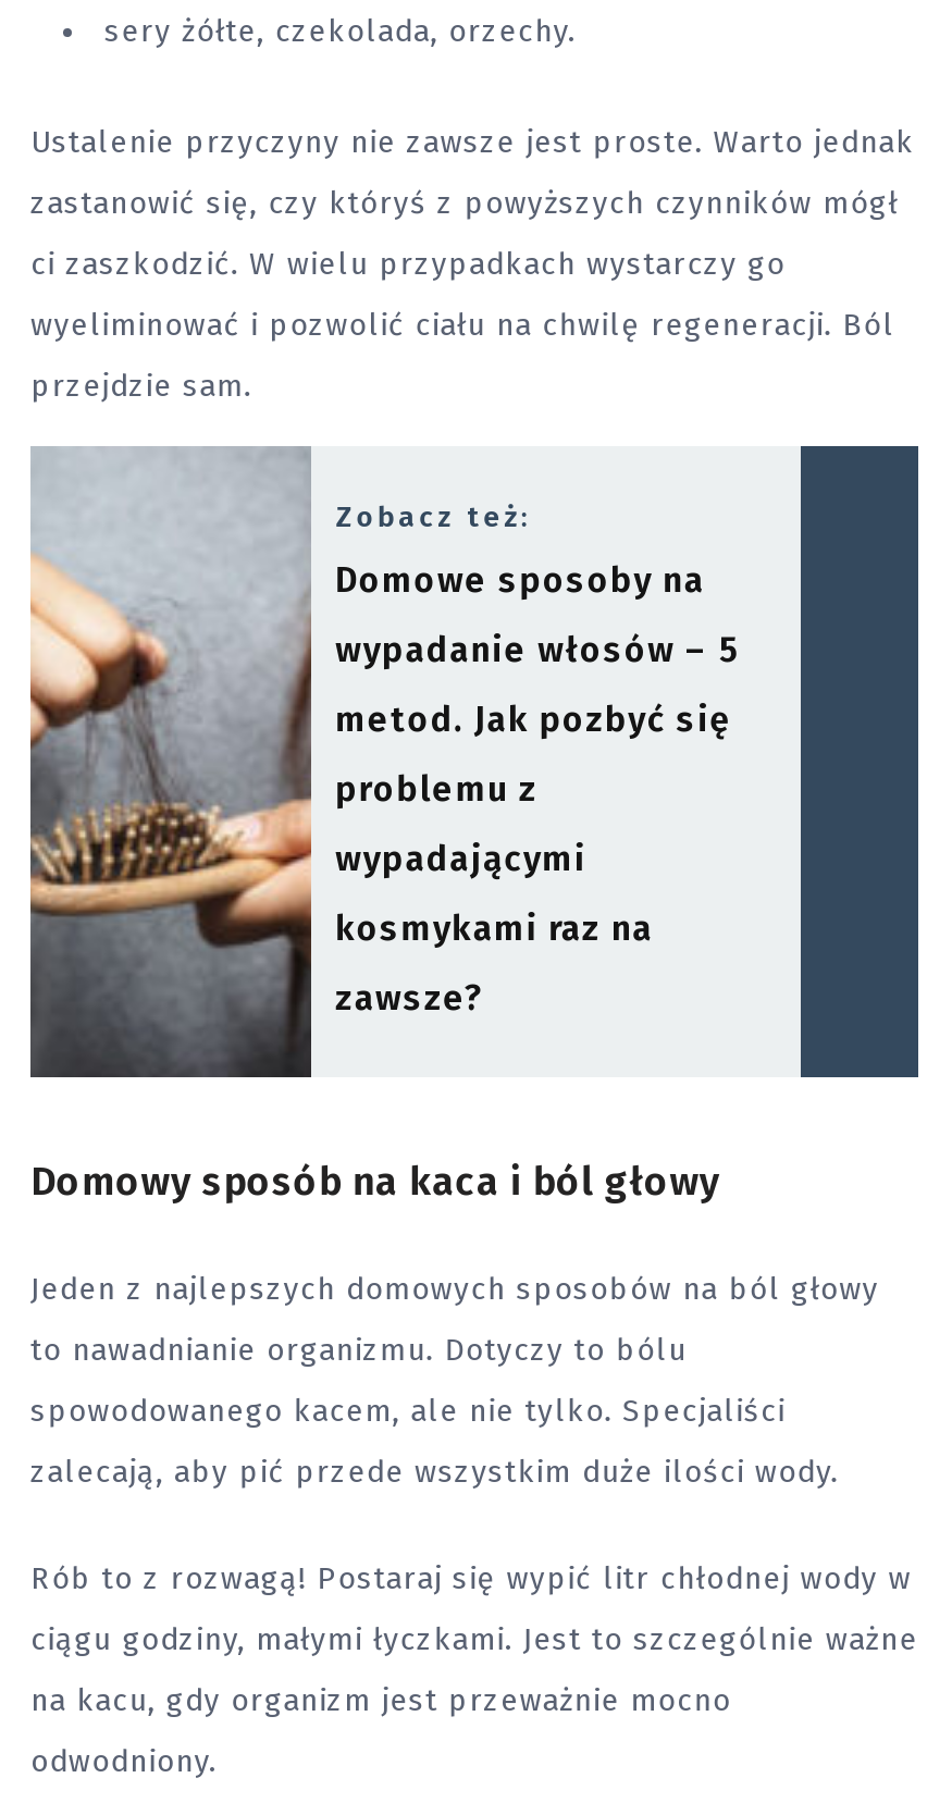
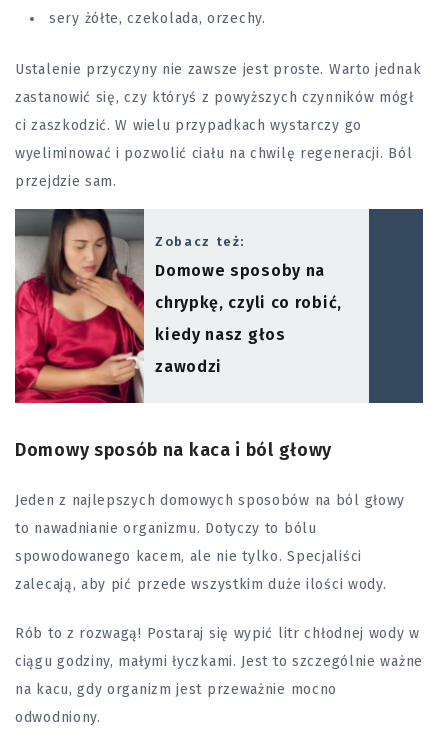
- [image]
- wypadanie włosów – 5
- metod. Jak pozbyć się
- problemu z
- wypadającymi
- kosmykami raz na
- zawsze?
+ [image]
+ chrypkę, czyli co robić,
+ kiedy nasz głos
+ zawodzi
